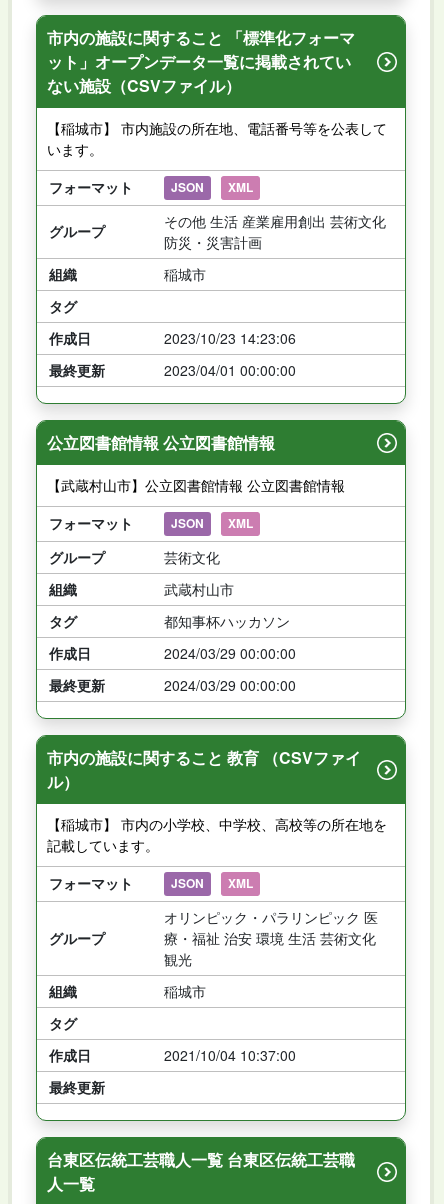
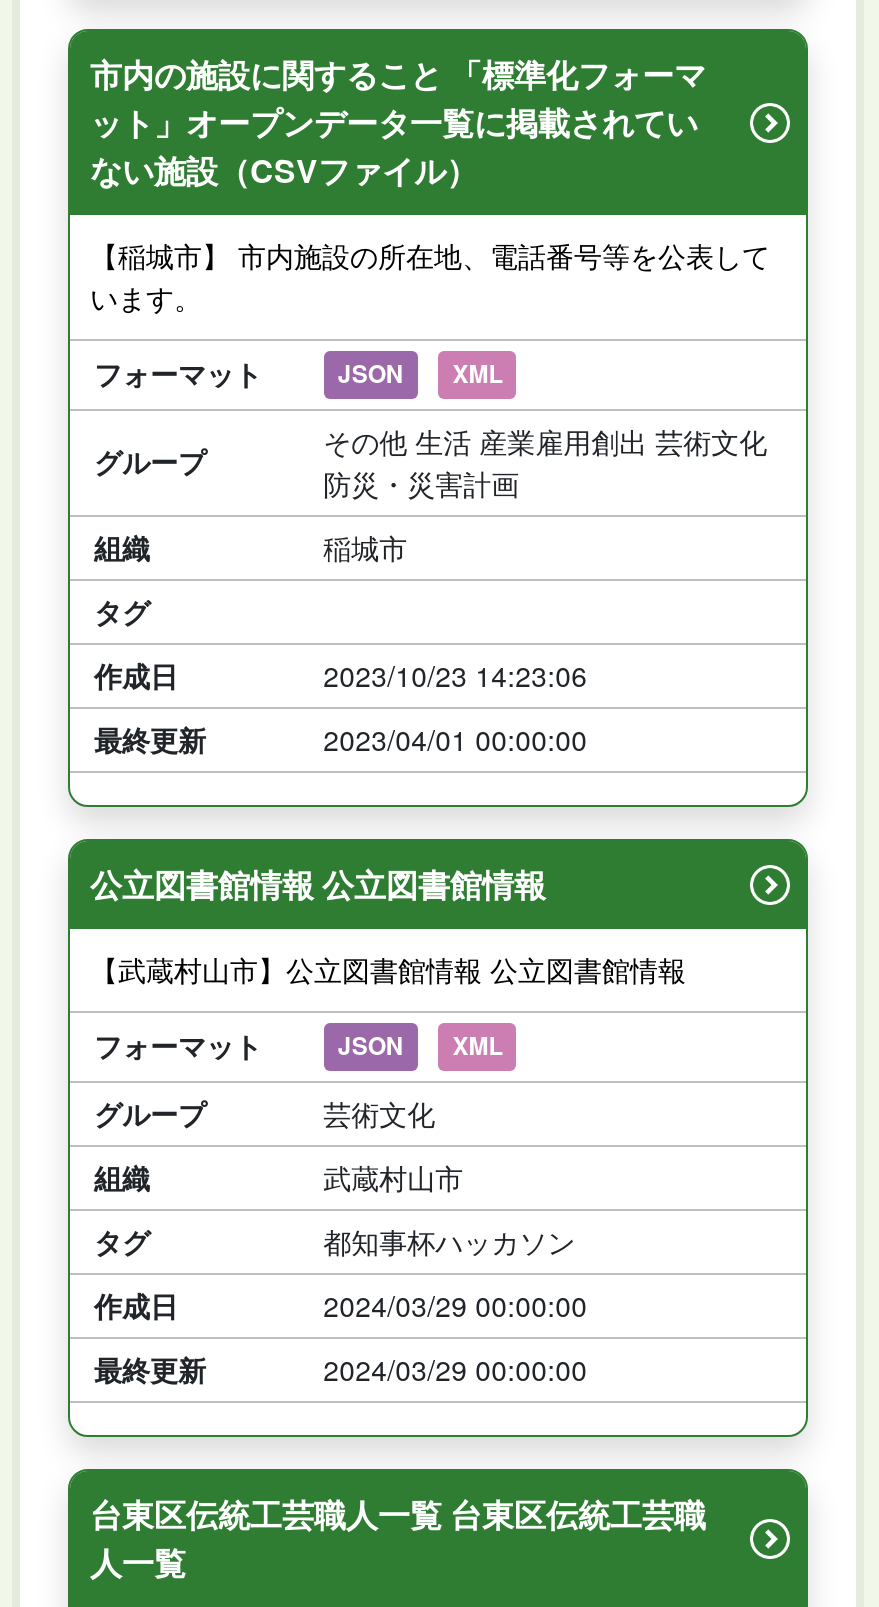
- 市内の施設に関すること 教育 （CSVファイ
- ル）
- 【稲城市】 市内の小学校、中学校、高校等の所在地を
- 記載しています。
- フォーマット
- JSON
- XML
- グループ

- オリンピック・パラリンピック 医
- 療・福祉 治安 環境 生活 芸術文化
- 観光
- 組織
- 稲城市
- タグ
- 作成日
- 2021/10/04 10:37:00
- 最終更新
